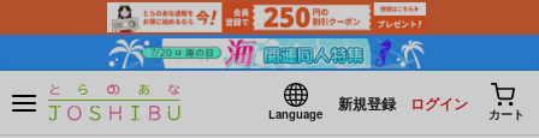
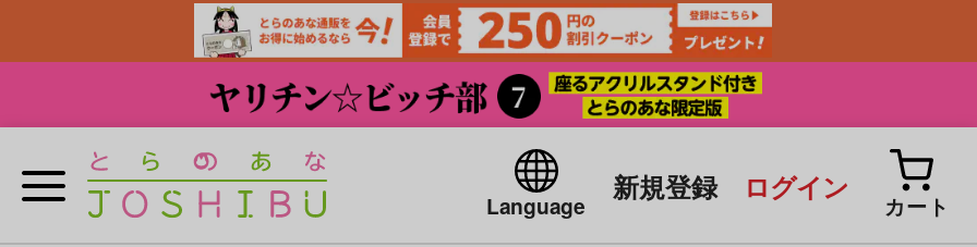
- [image]
+ [image]
